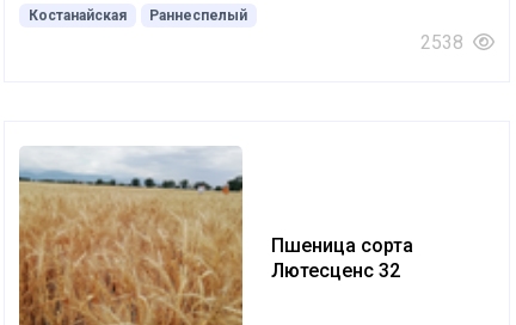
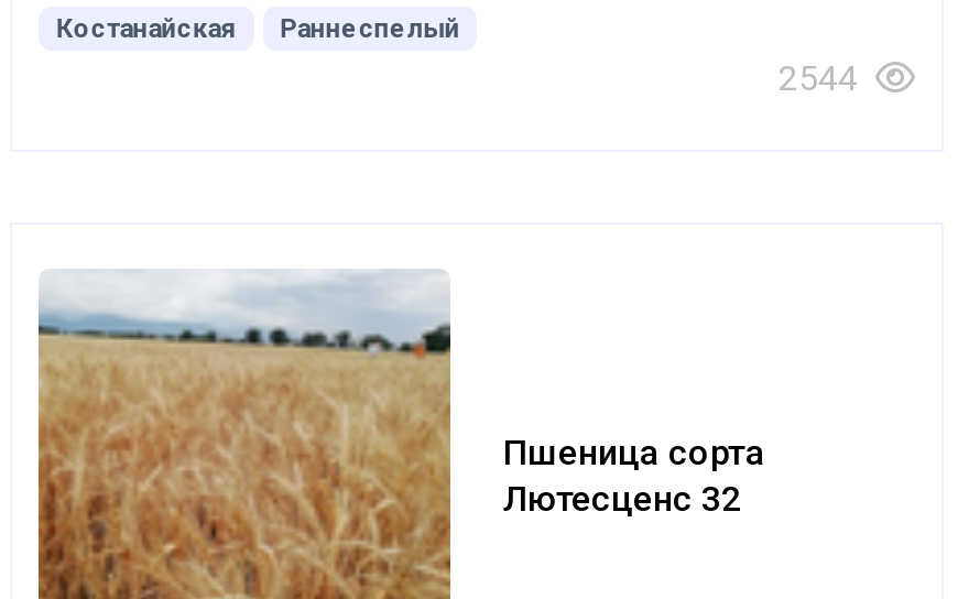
- 2538
+ 2544
